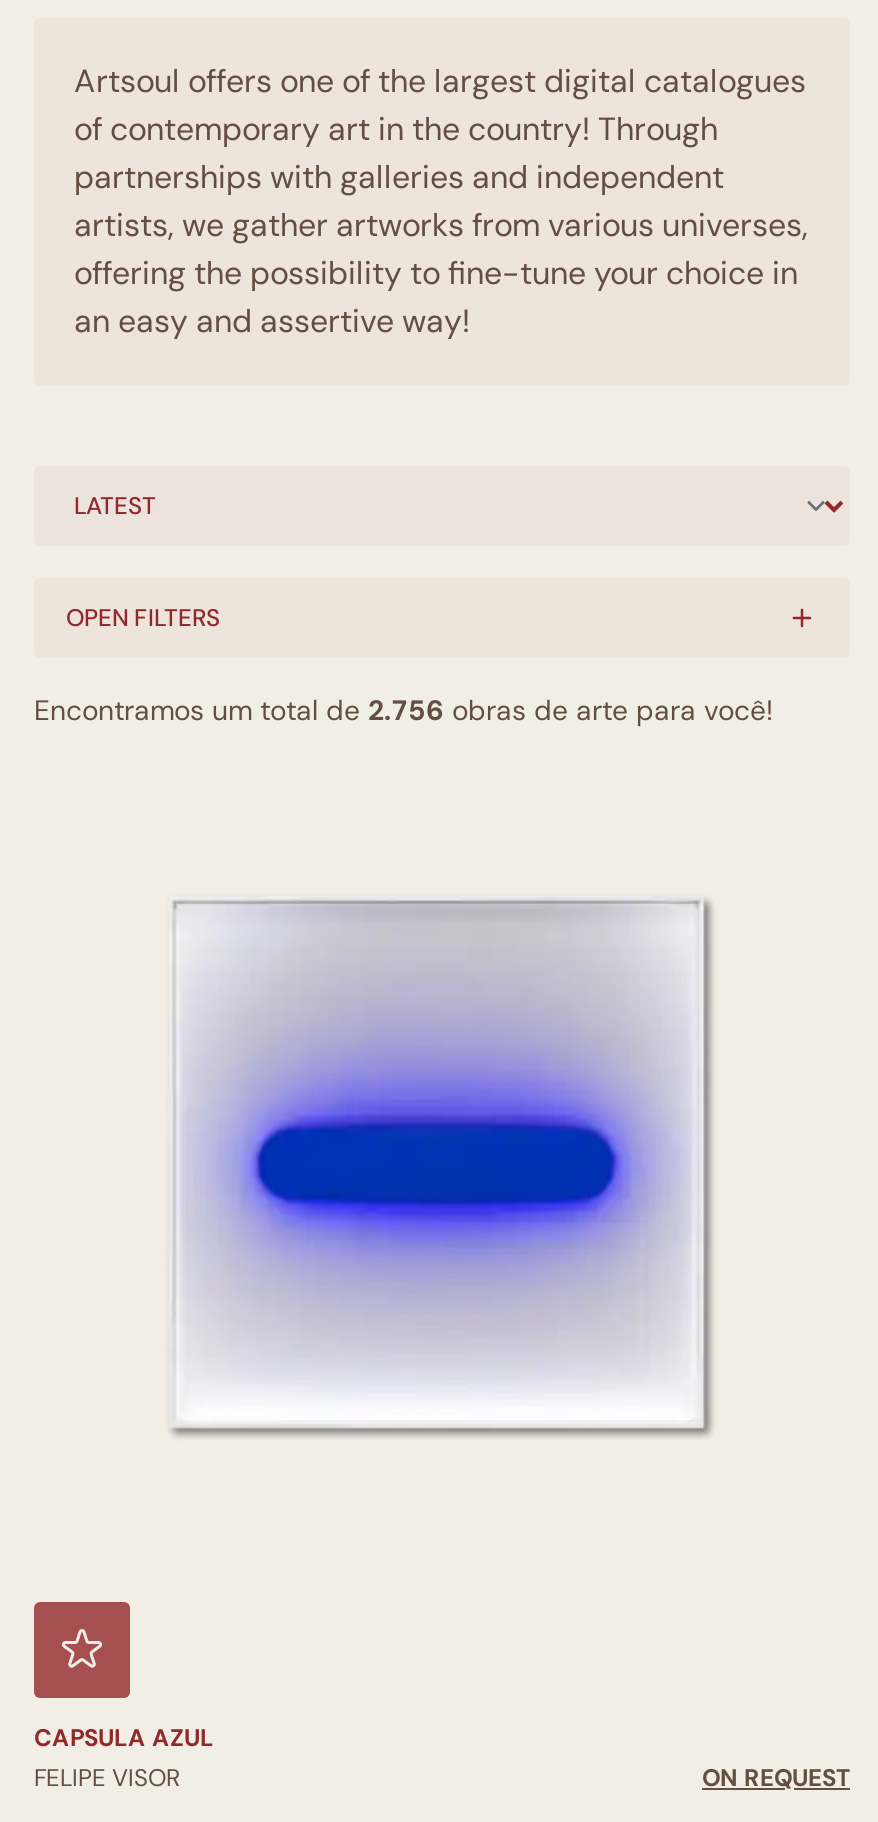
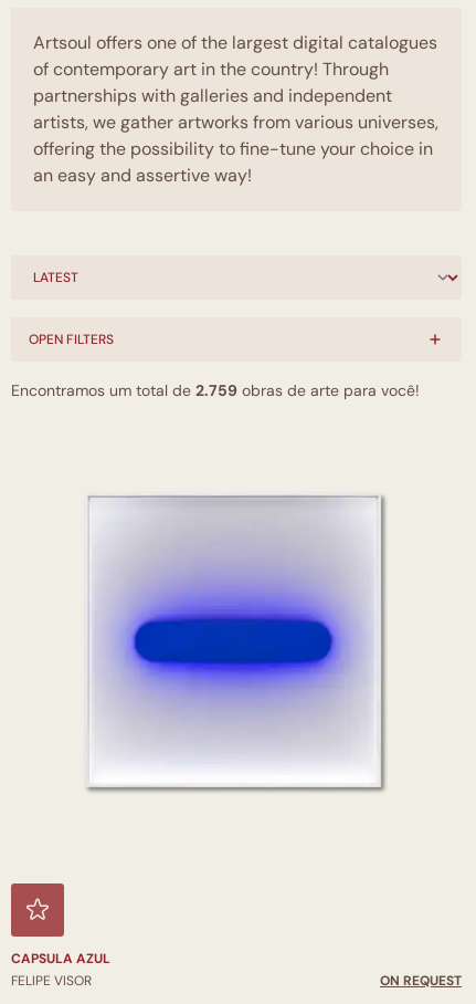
- Encontramos um total de 2.756 obras de arte para você!
+ Encontramos um total de 2.759 obras de arte para você!
